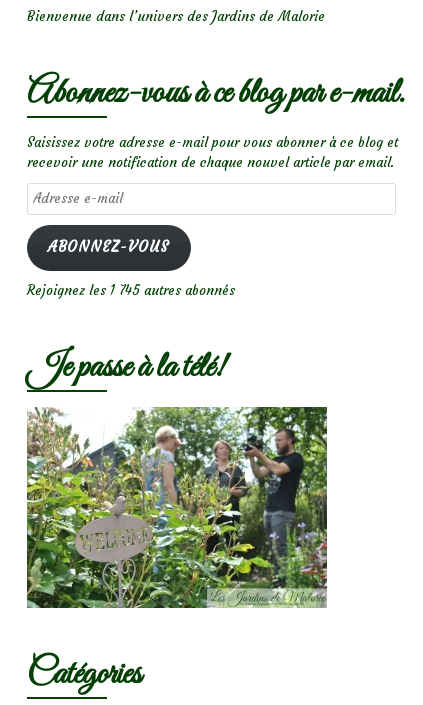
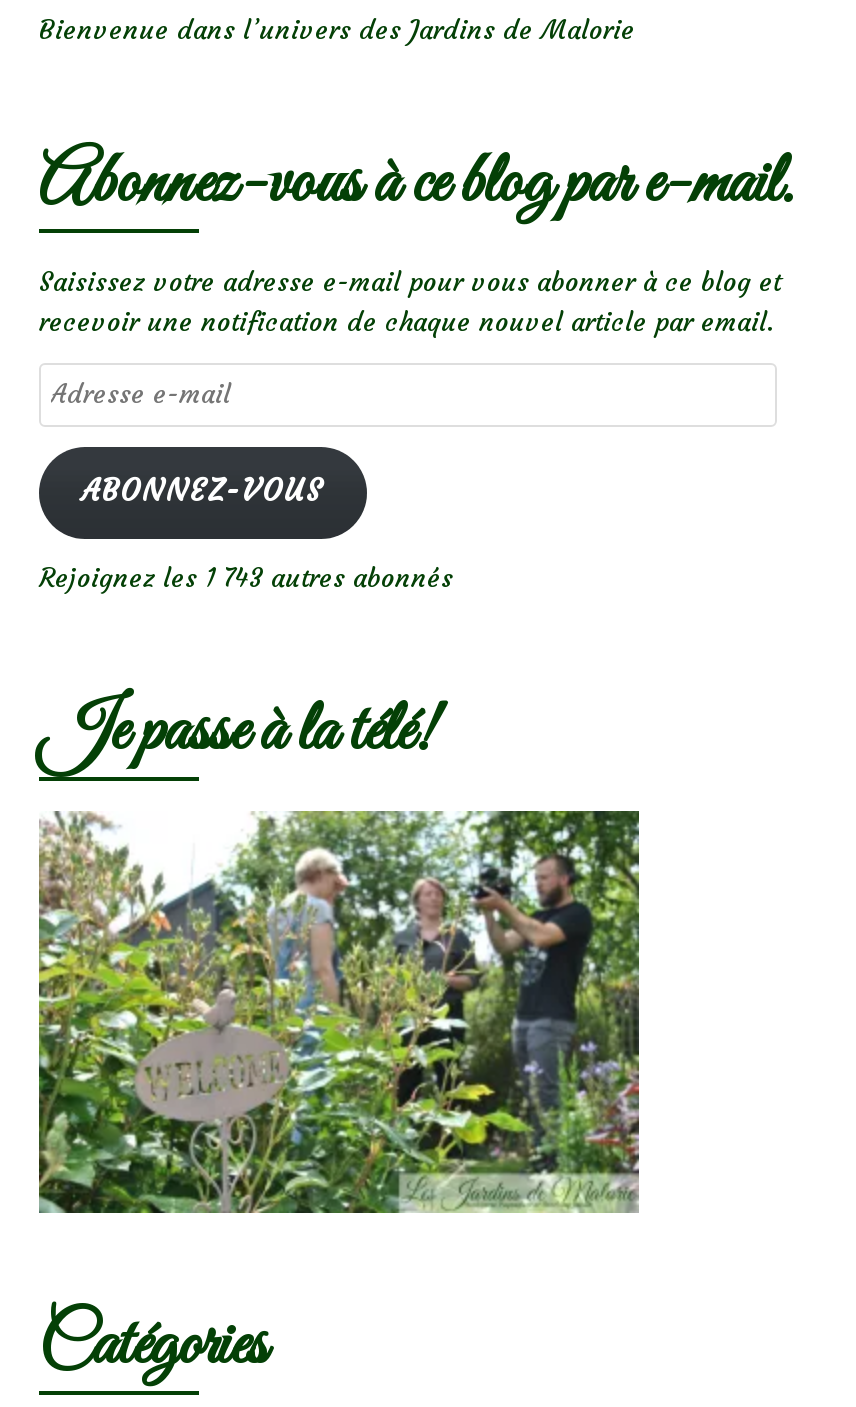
- Rejoignez les 1 745 autres abonnés
+ Rejoignez les 1 743 autres abonnés
